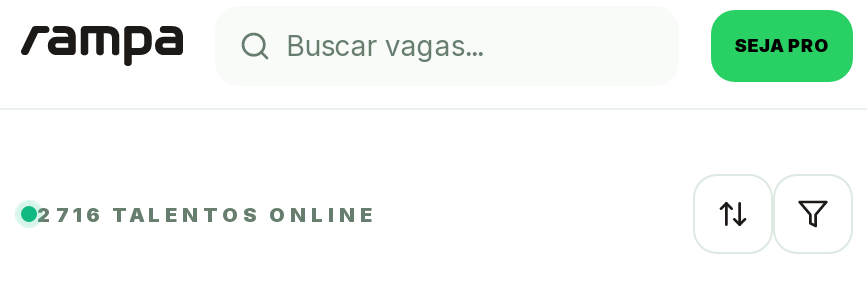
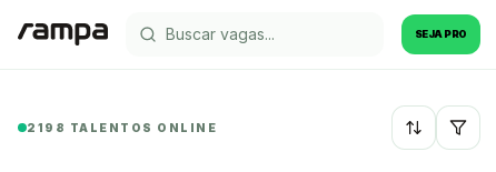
- 2716 TALENTOS ONLINE
+ 2198 TALENTOS ONLINE
